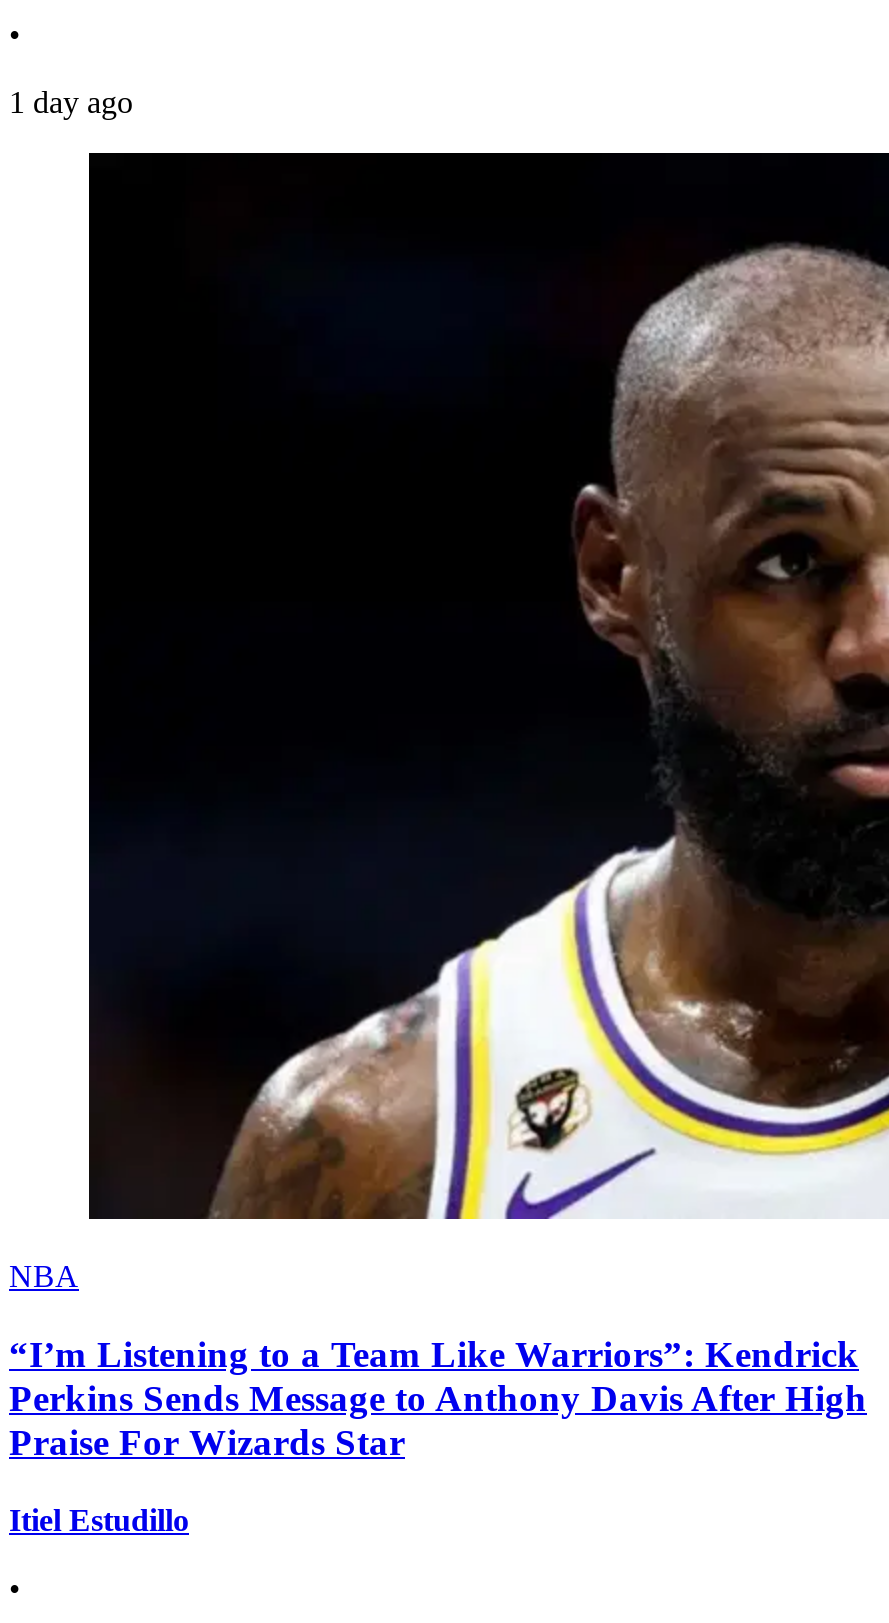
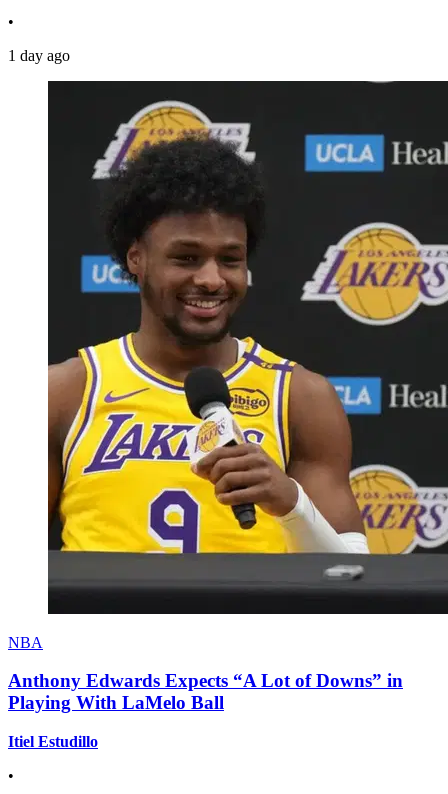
- [image]
+ [image]

- “I’m Listening to a Team Like Warriors”: Kendrick
- Perkins Sends Message to Anthony Davis After High
- Praise For Wizards Star
+ Anthony Edwards Expects “A Lot of Downs” in
+ Playing With LaMelo Ball
